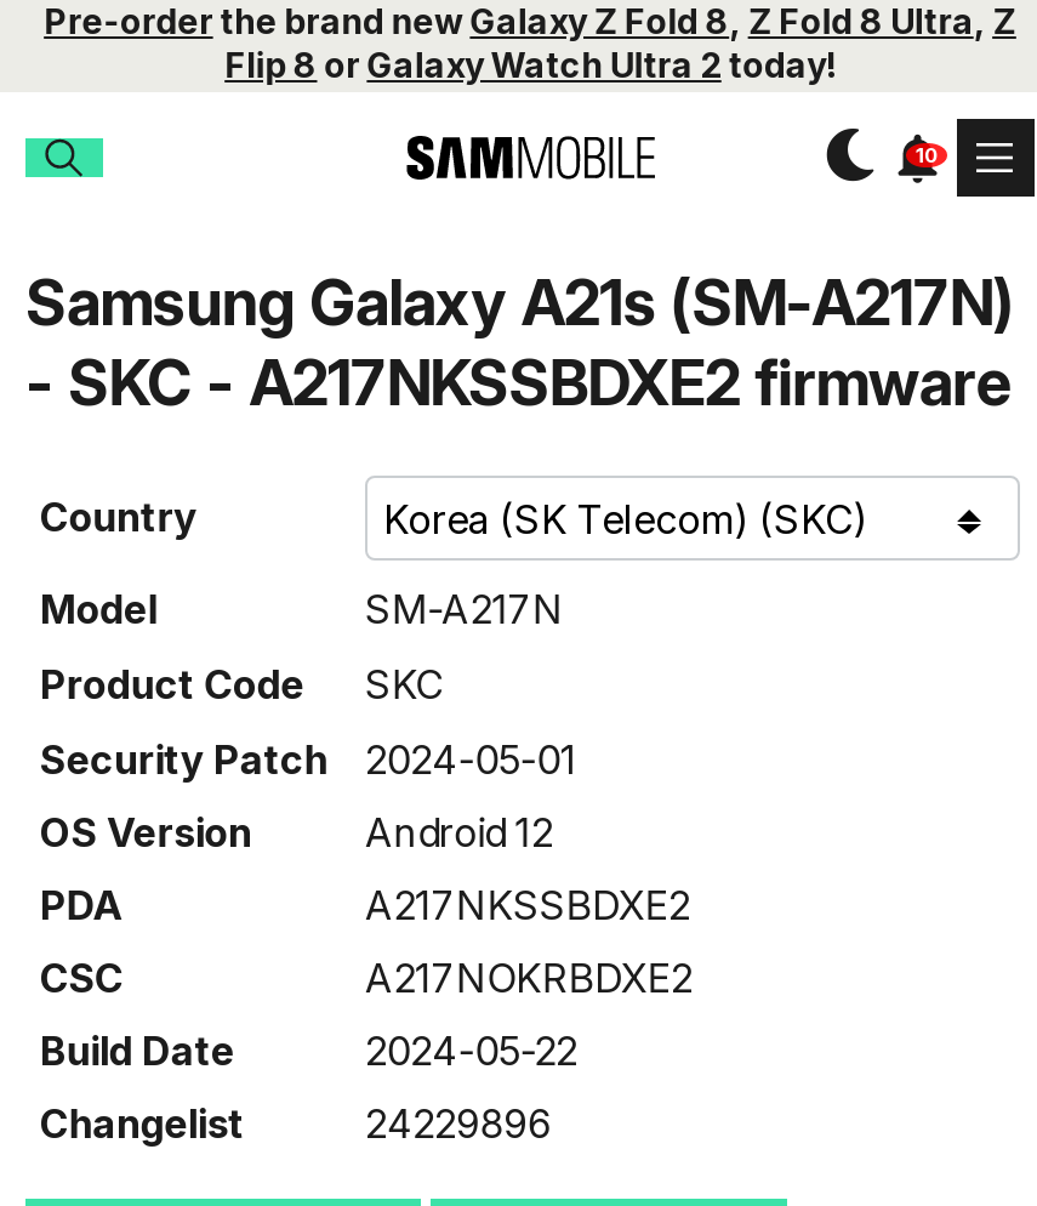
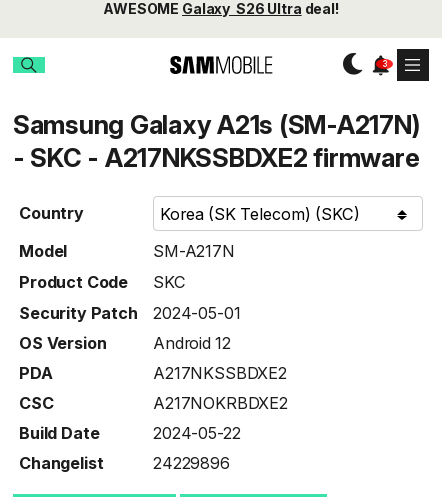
- Pre-order the brand new Galaxy Z Fold 8, Z Fold 8 Ultra, Z
- Flip 8 or Galaxy Watch Ultra 2 today!
+ AWESOME Galaxy S26 Ultra deal!
